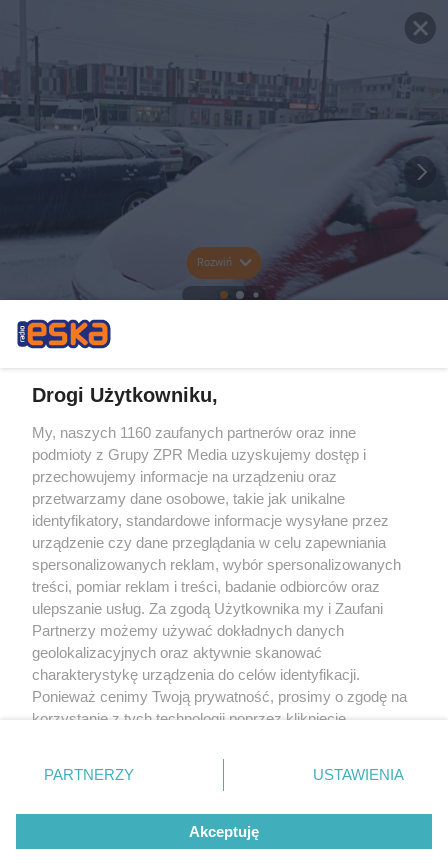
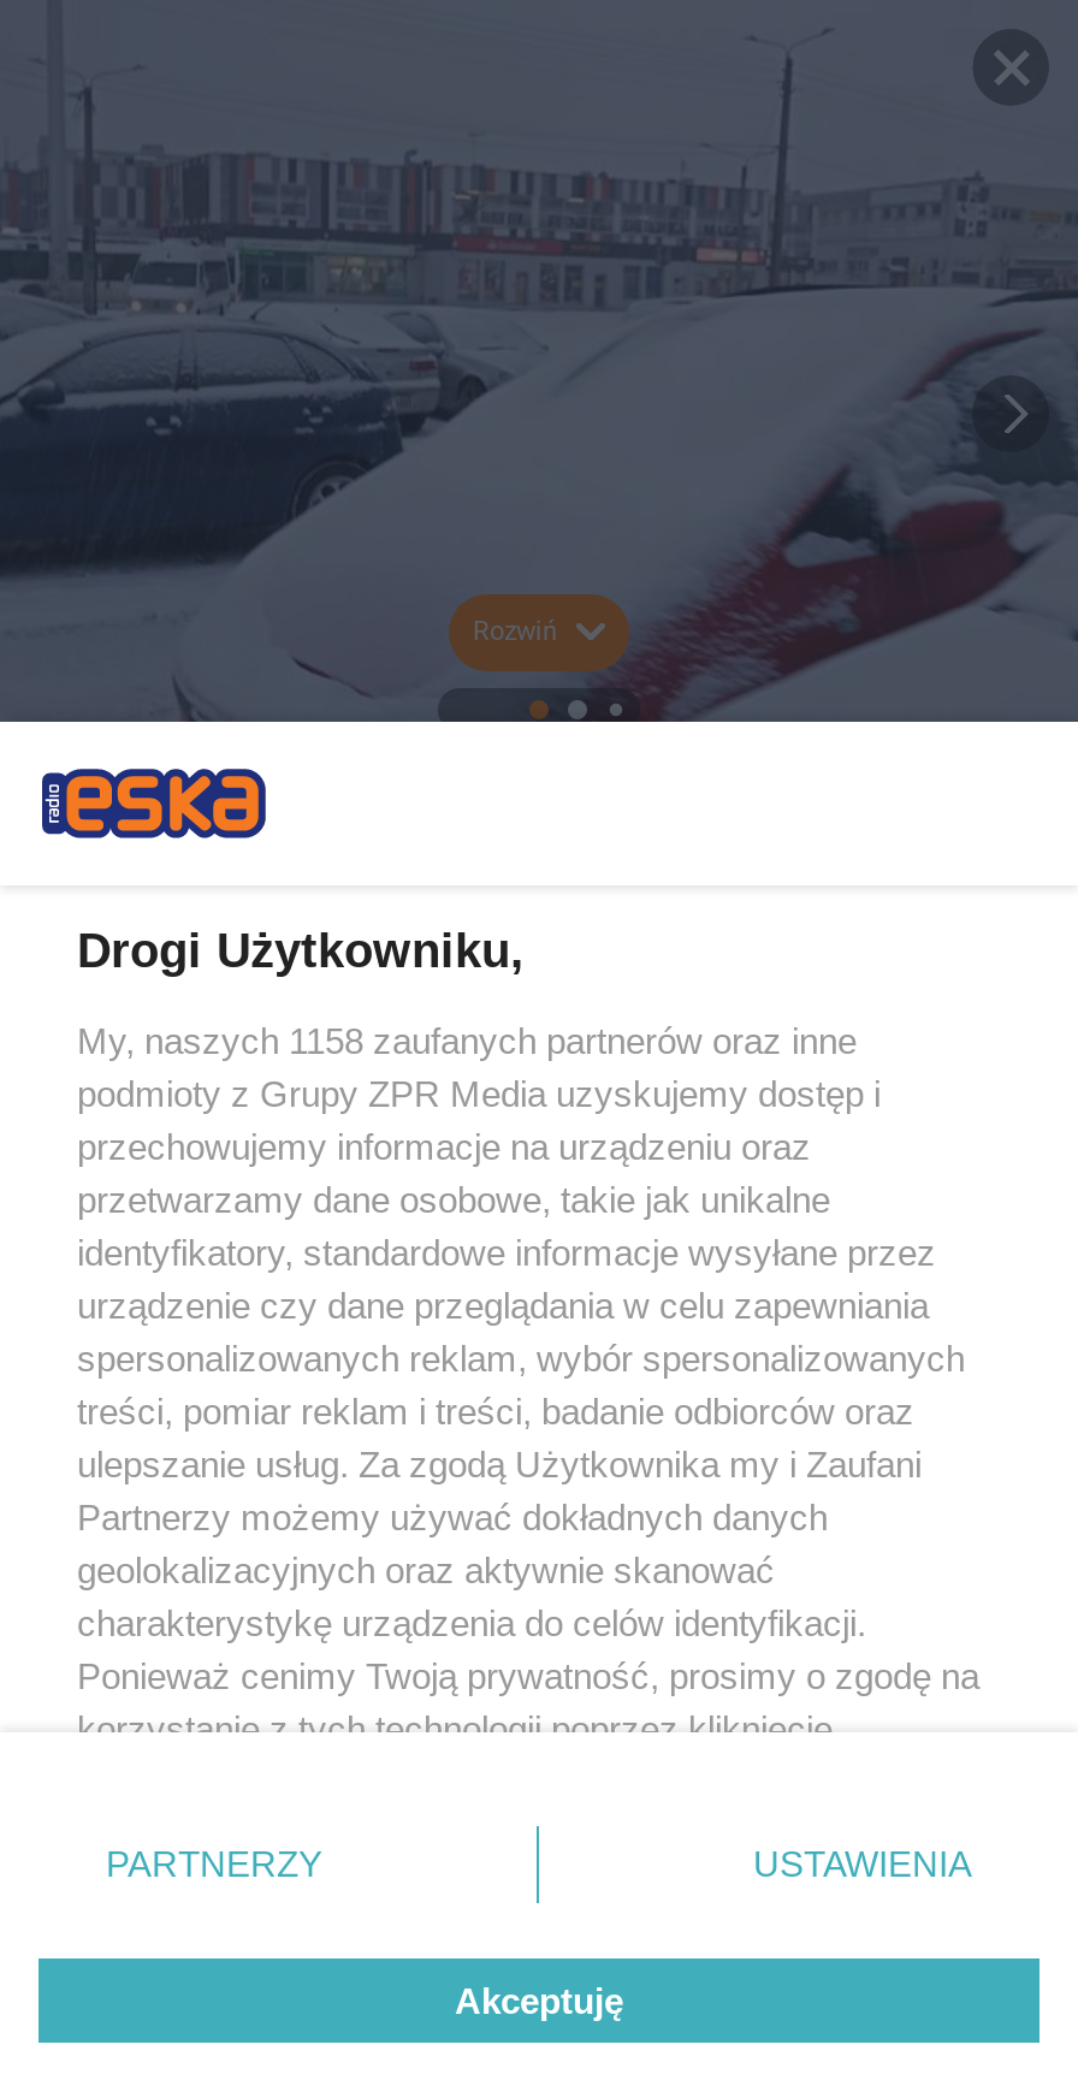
- My, naszych 1160 zaufanych partnerów oraz inne
+ My, naszych 1158 zaufanych partnerów oraz inne
